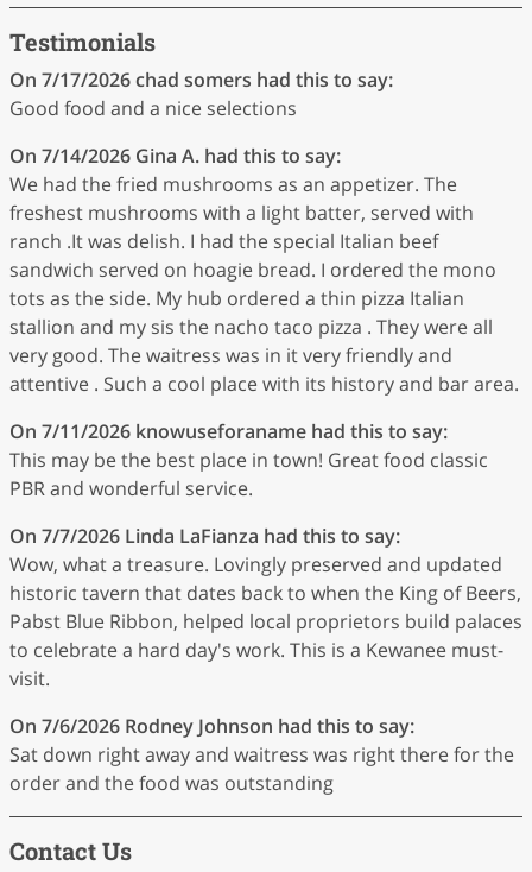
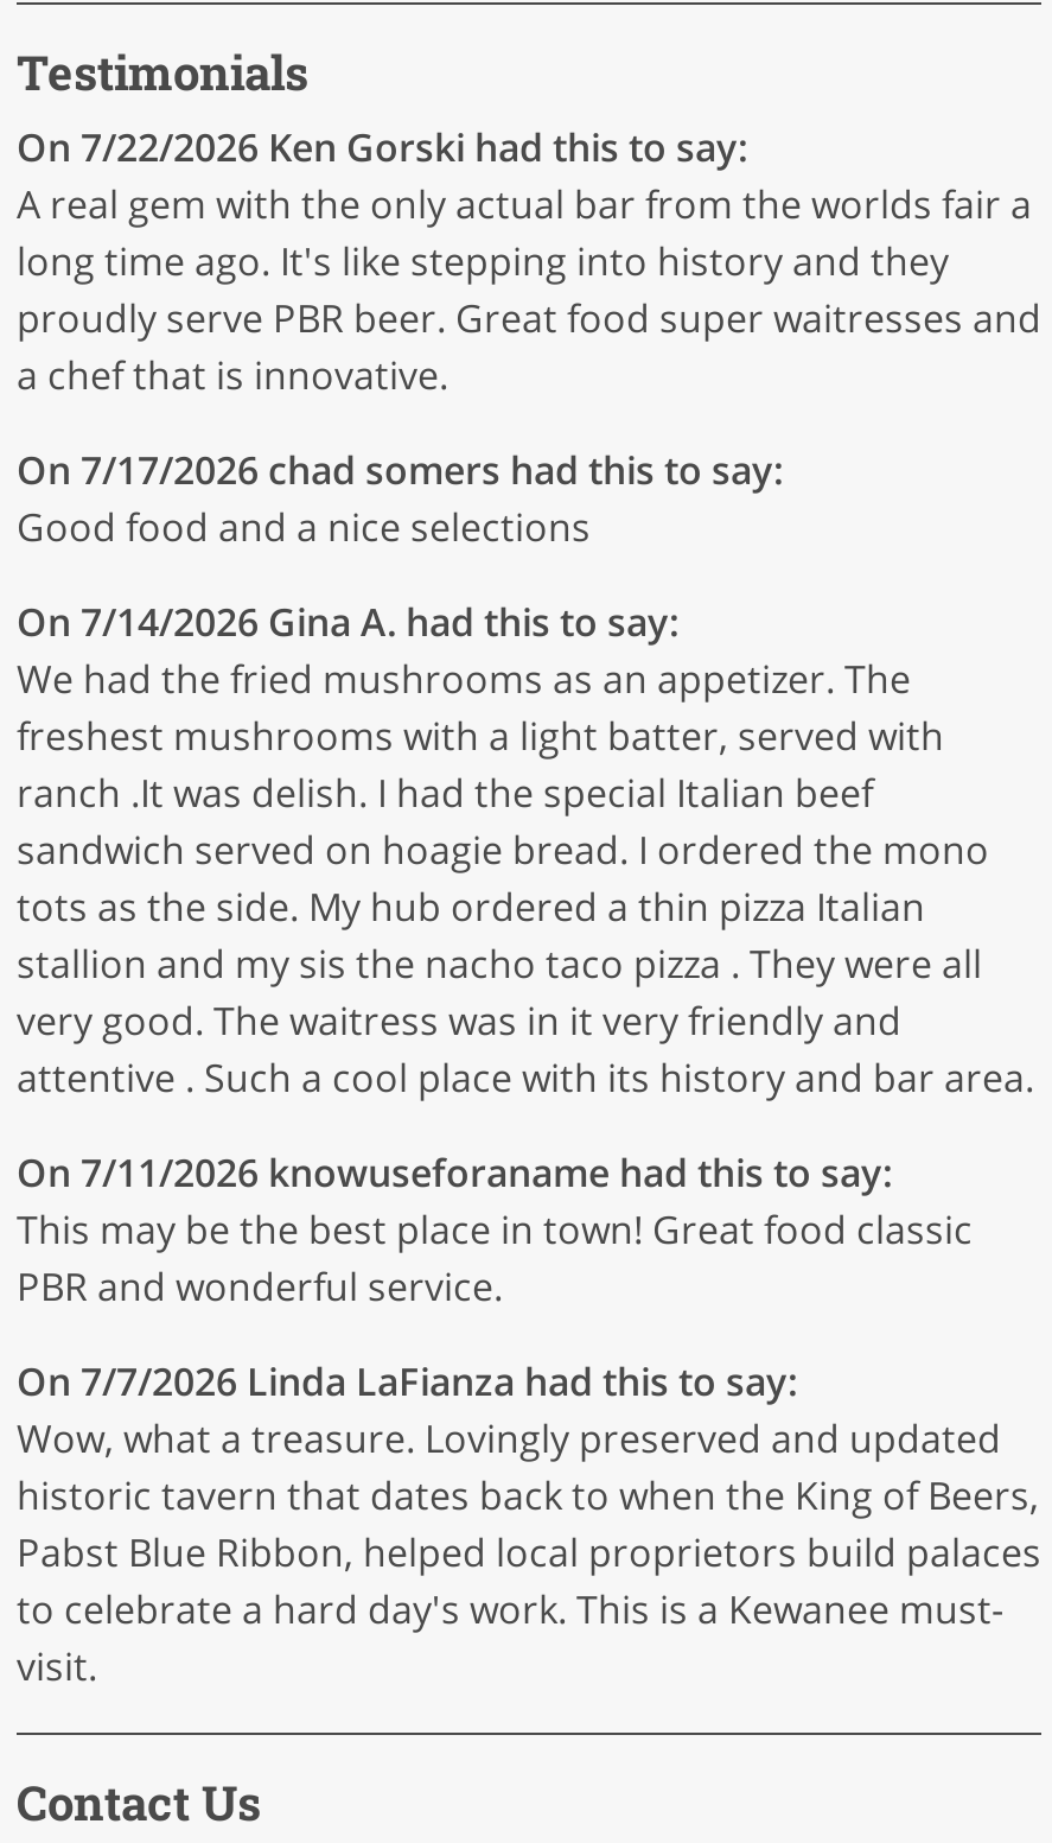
+ On 7/22/2026 Ken Gorski had this to say:
+ A real gem with the only actual bar from the worlds fair a
+ long time ago. It's like stepping into history and they
+ proudly serve PBR beer. Great food super waitresses and
+ a chef that is innovative.

moved down: On 7/17/2026 chad somers had this to say: | Good food and a nice selections | On 7/14/2026 Gina A. had this to say: | ... | to celebrate a hard day's work. This is a Kewanee must- | visit.

- On 7/6/2026 Rodney Johnson had this to say:
- Sat down right away and waitress was right there for the
- order and the food was outstanding
